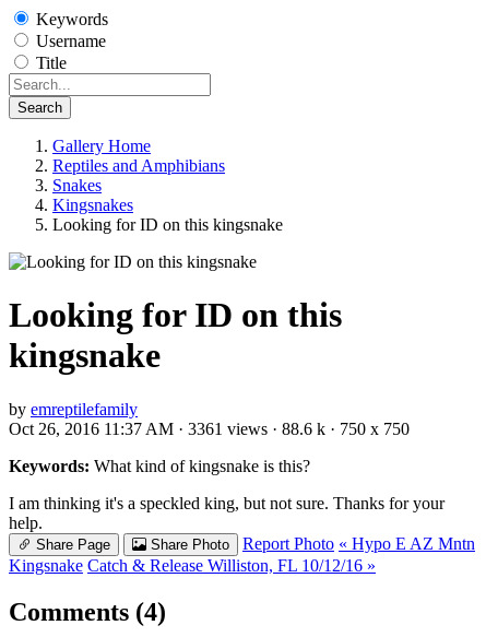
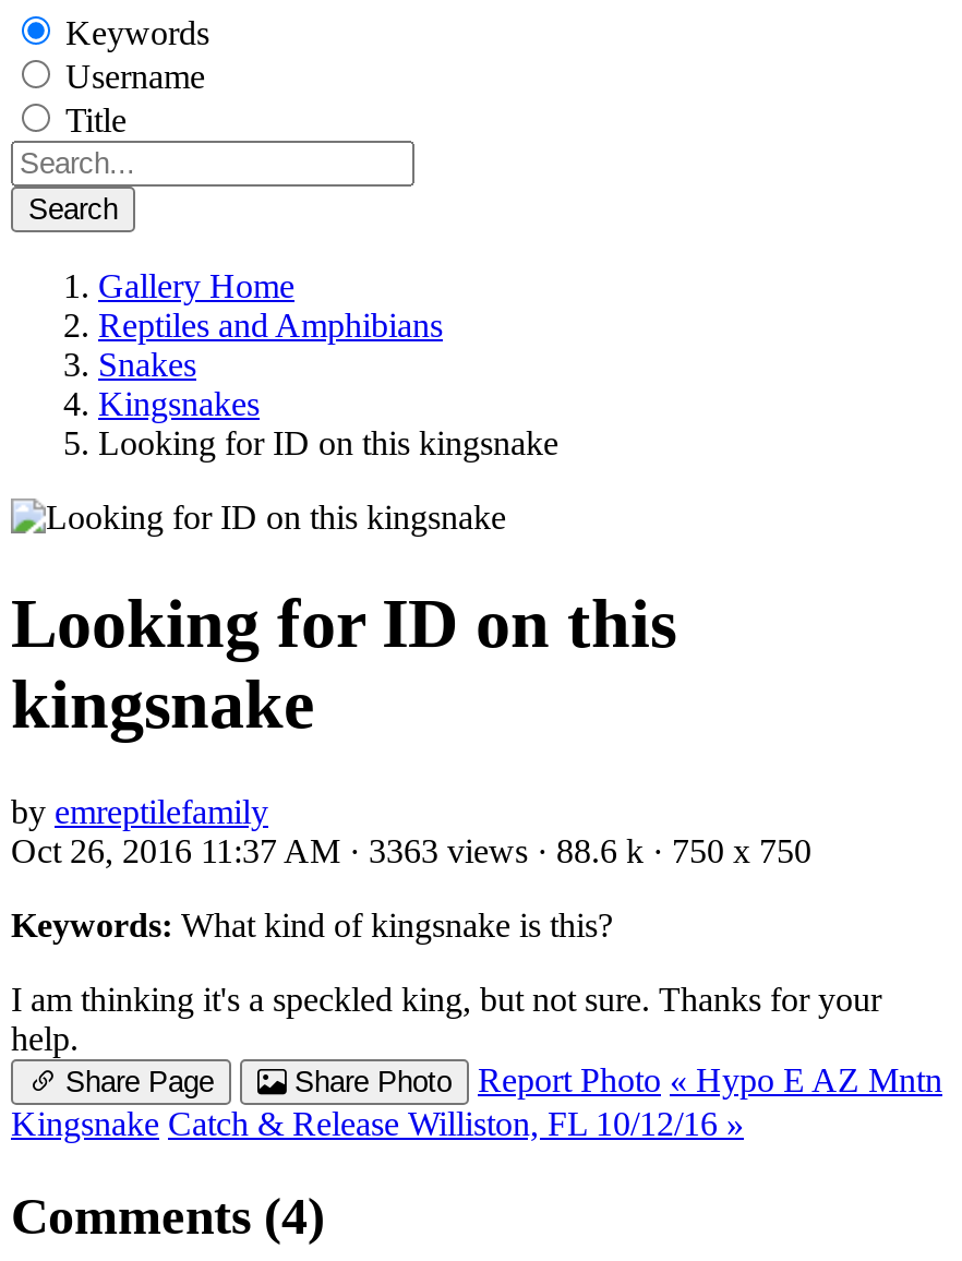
- Oct 26, 2016 11:37 AM · 3361 views · 88.6 k · 750 x 750
+ Oct 26, 2016 11:37 AM · 3363 views · 88.6 k · 750 x 750
